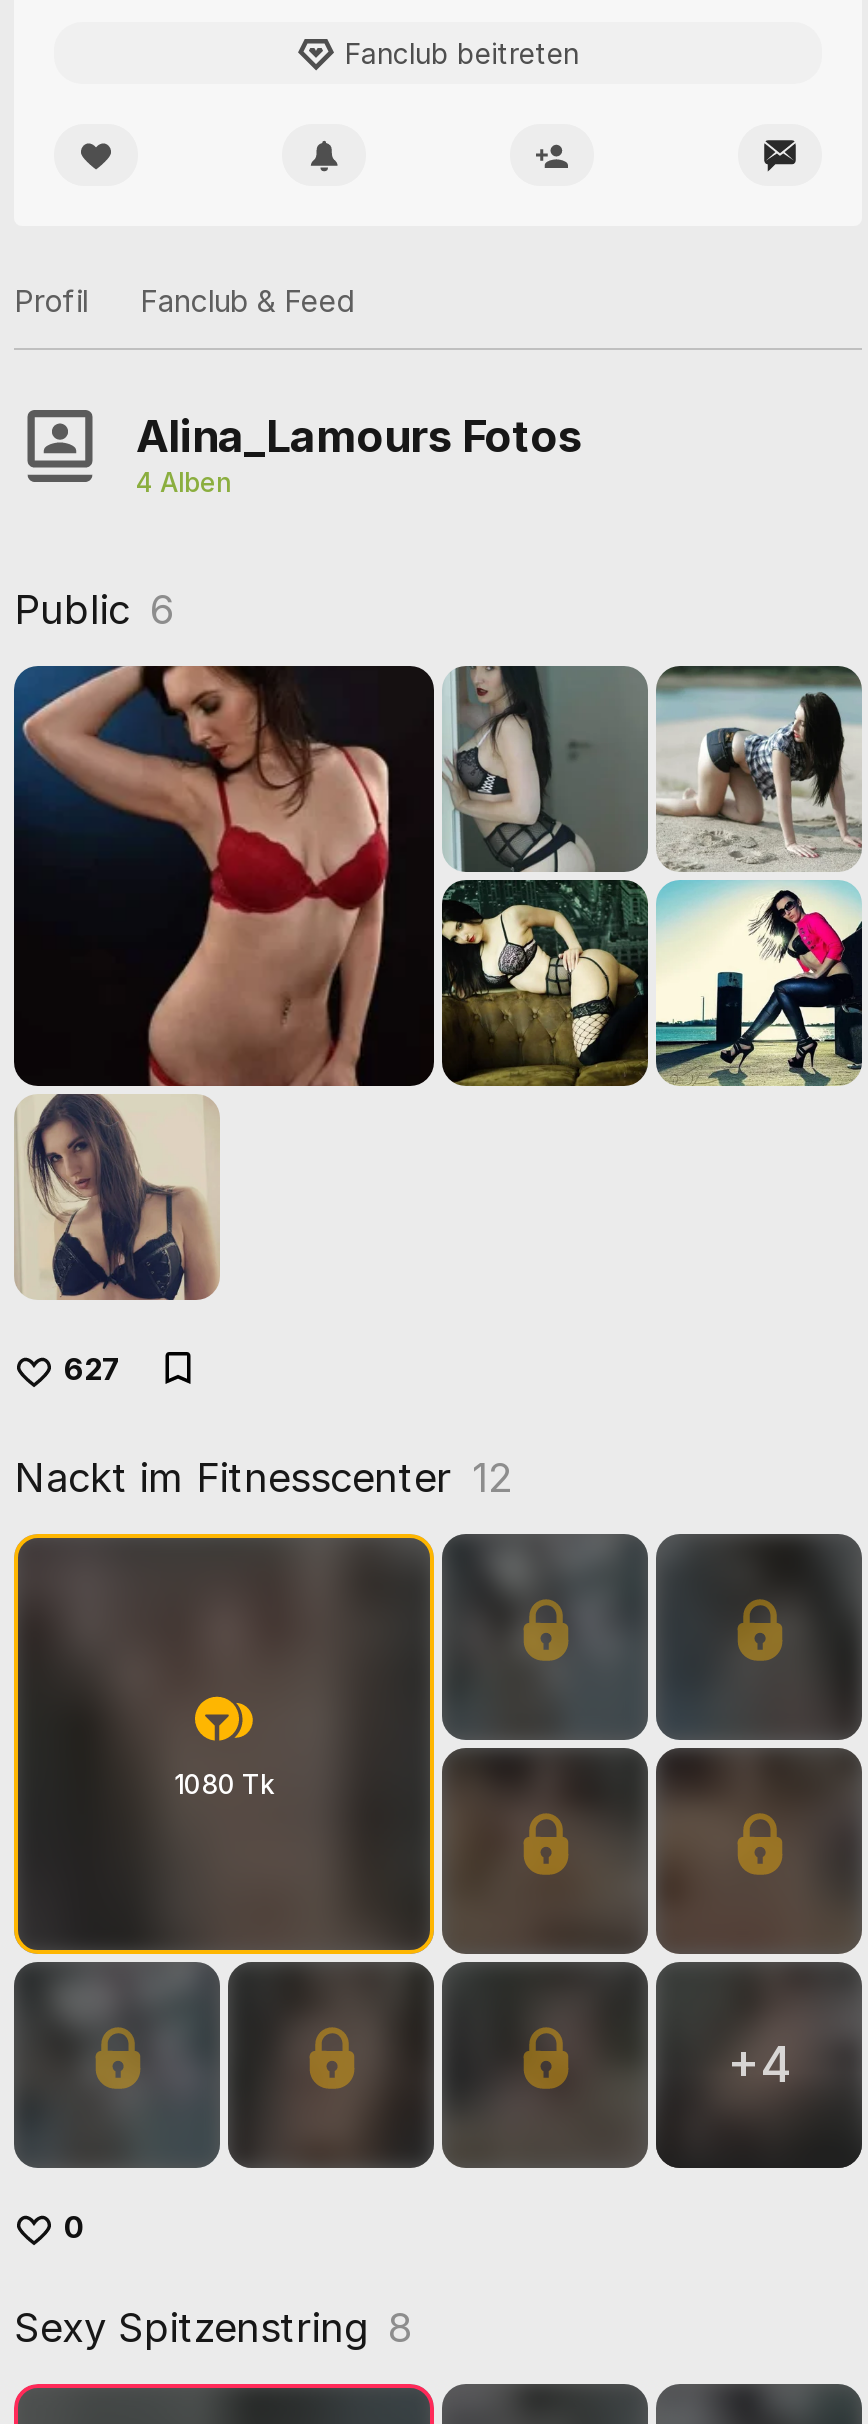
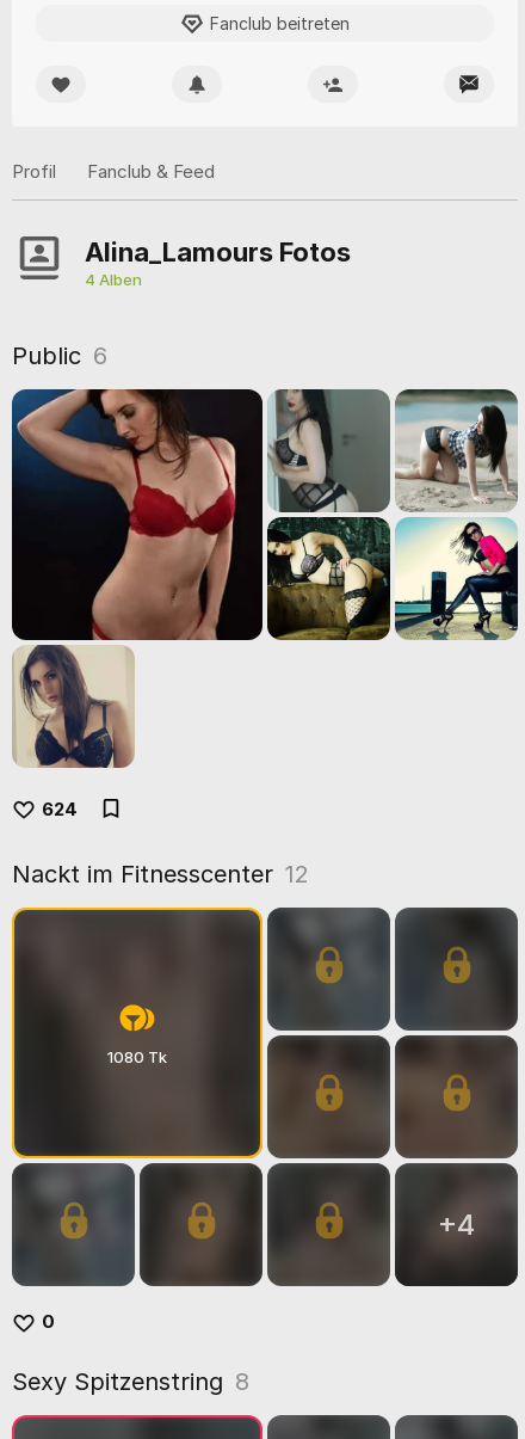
- 627
+ 624
